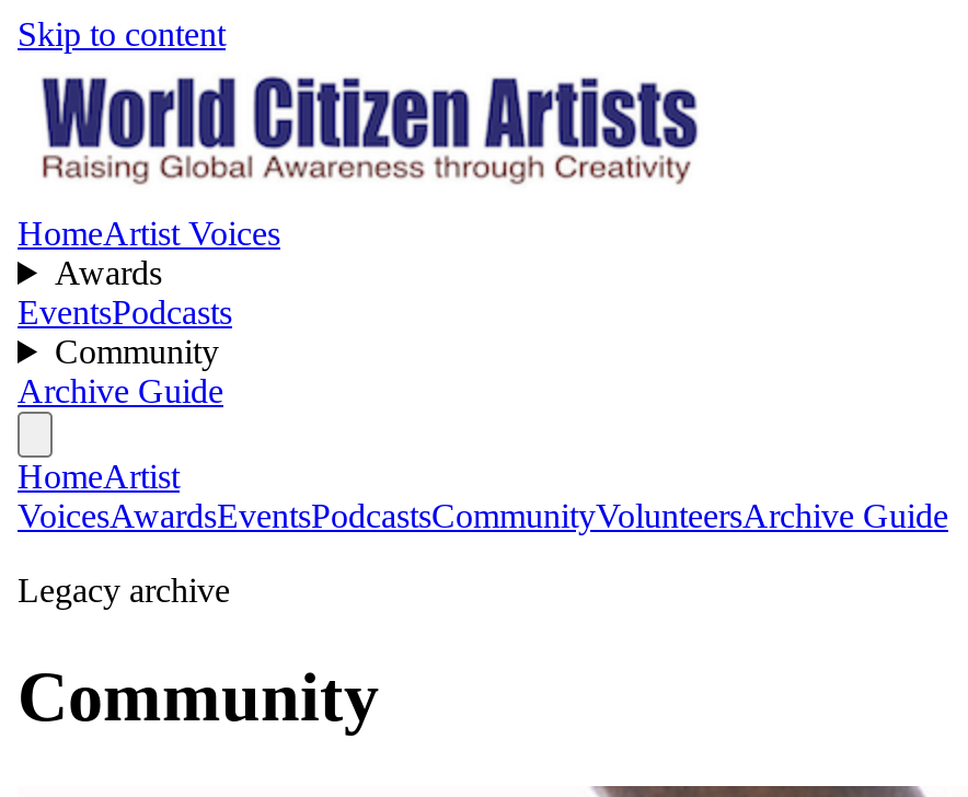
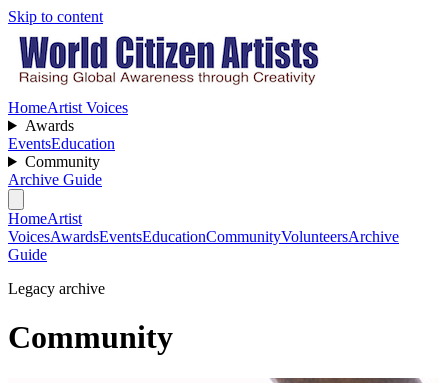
- EventsPodcasts
+ EventsEducation

- VoicesAwardsEventsPodcastsCommunityVolunteersArchive Guide
+ VoicesAwardsEventsEducationCommunityVolunteersArchive
+ Guide
